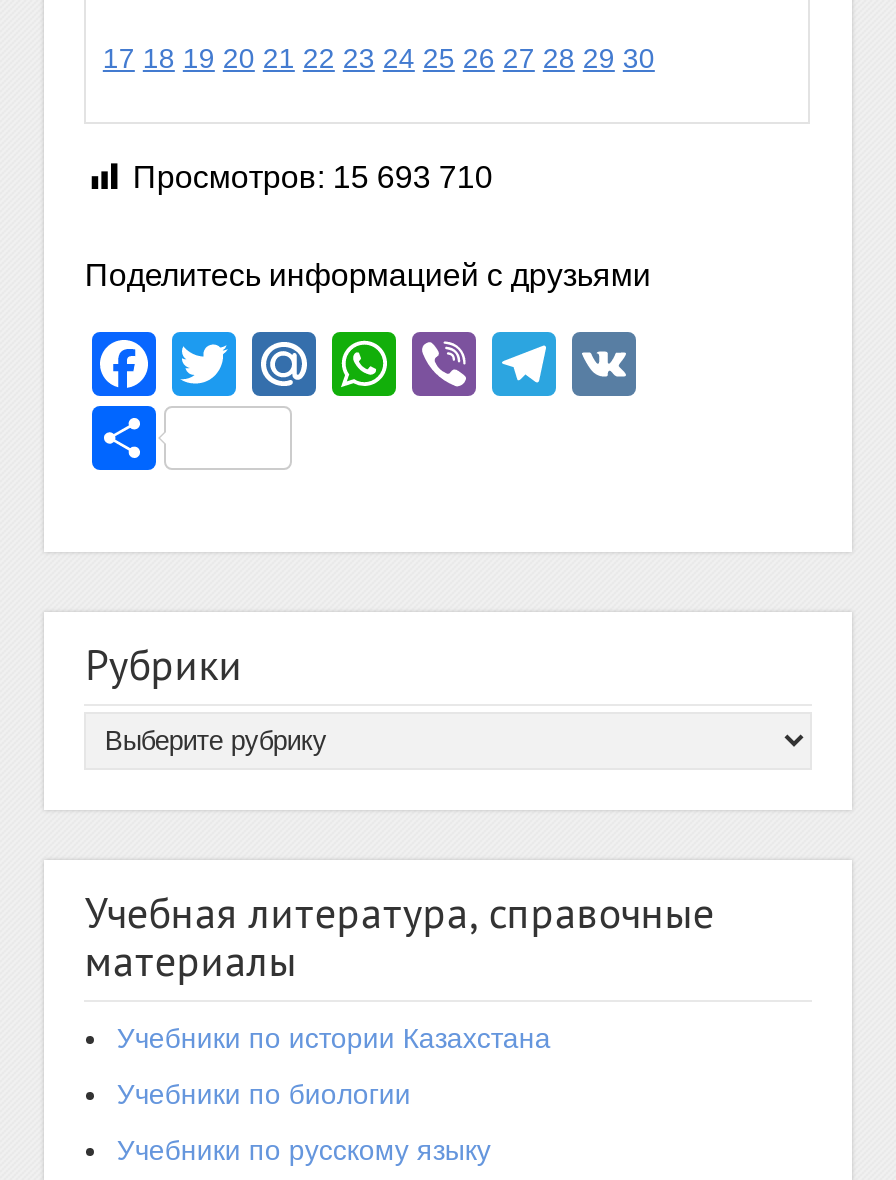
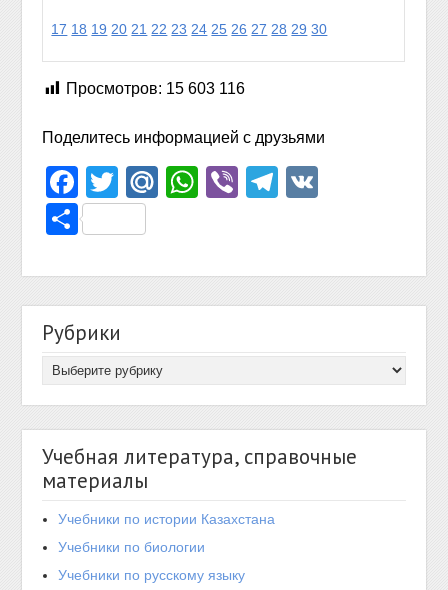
- Просмотров: 15 693 710
+ Просмотров: 15 603 116
